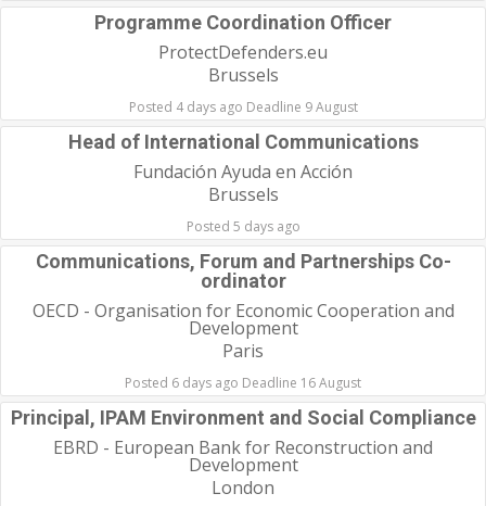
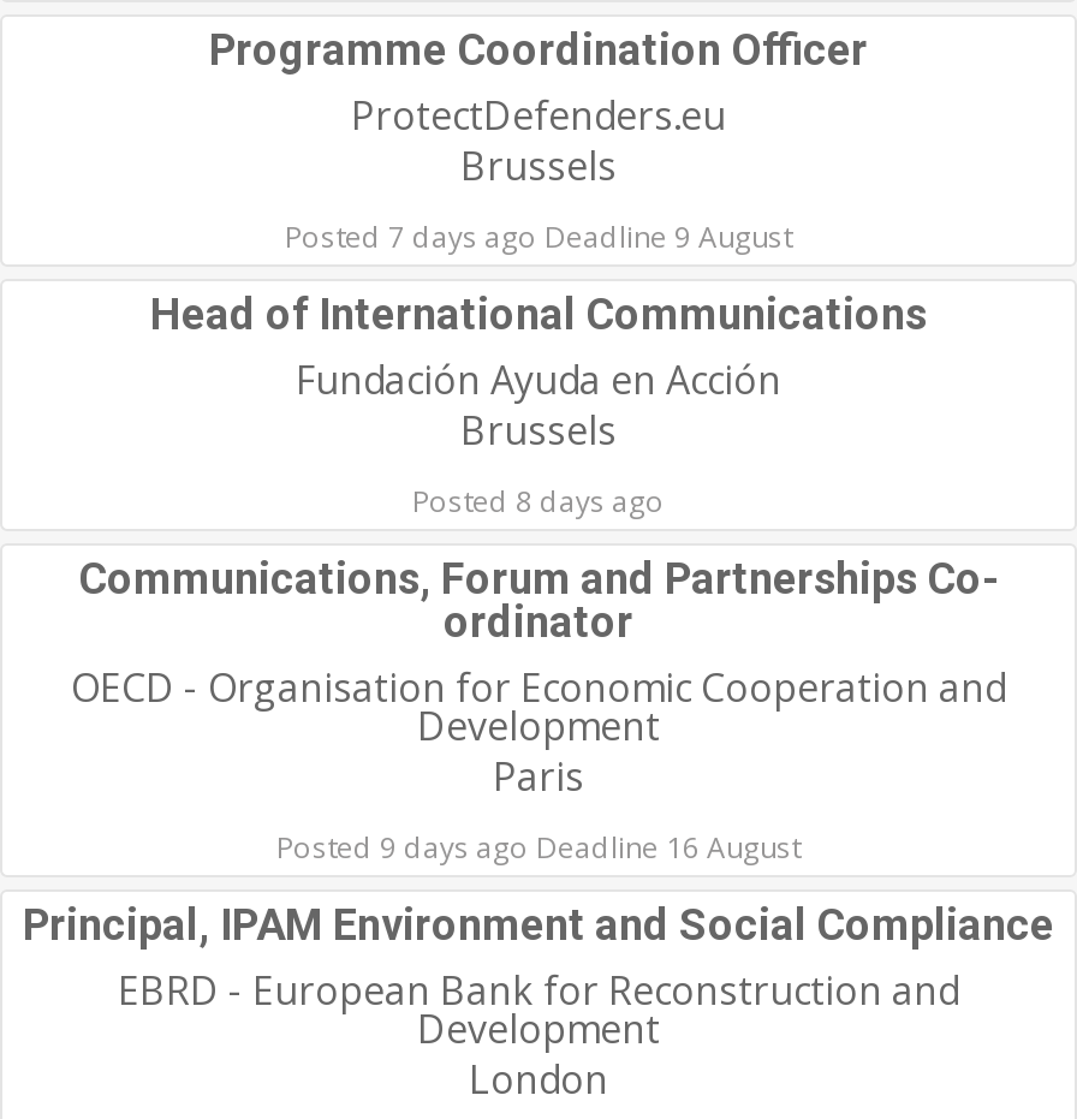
- Posted 4 days ago Deadline 9 August
+ Posted 7 days ago Deadline 9 August

- Posted 5 days ago
+ Posted 8 days ago

- Posted 6 days ago Deadline 16 August
+ Posted 9 days ago Deadline 16 August
